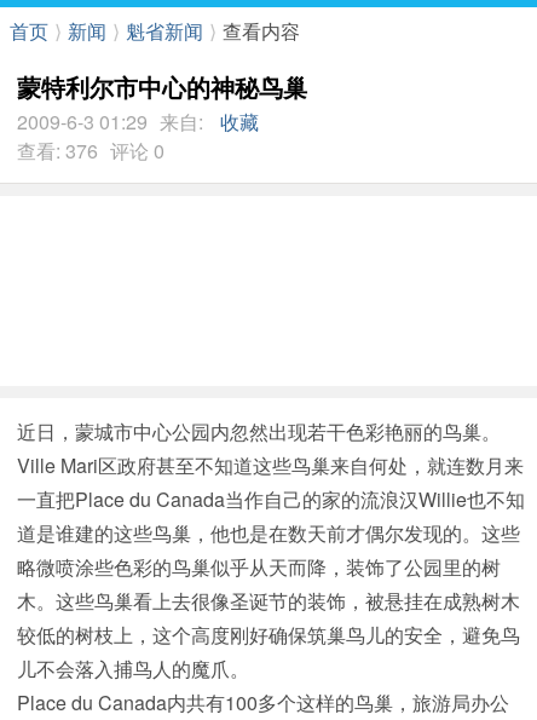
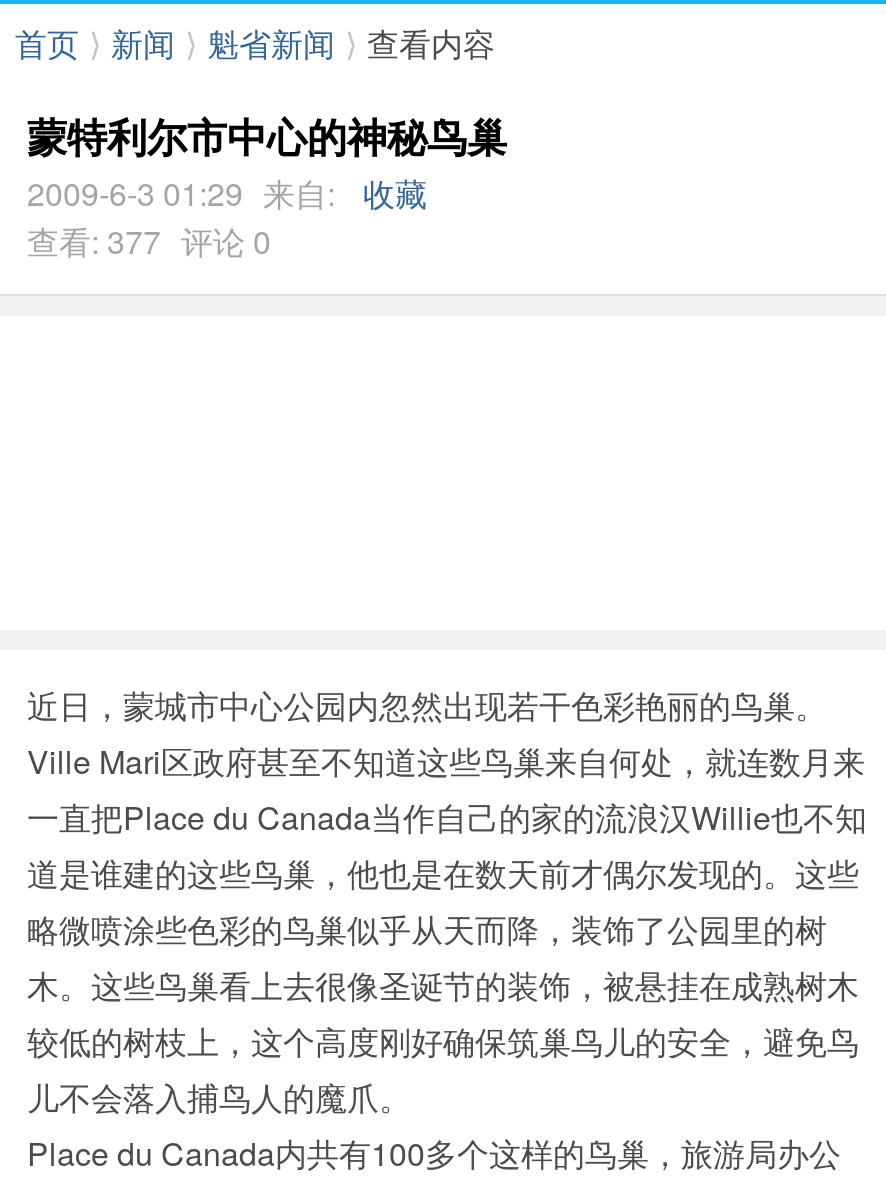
- 查看: 376 评论 0
+ 查看: 377 评论 0
